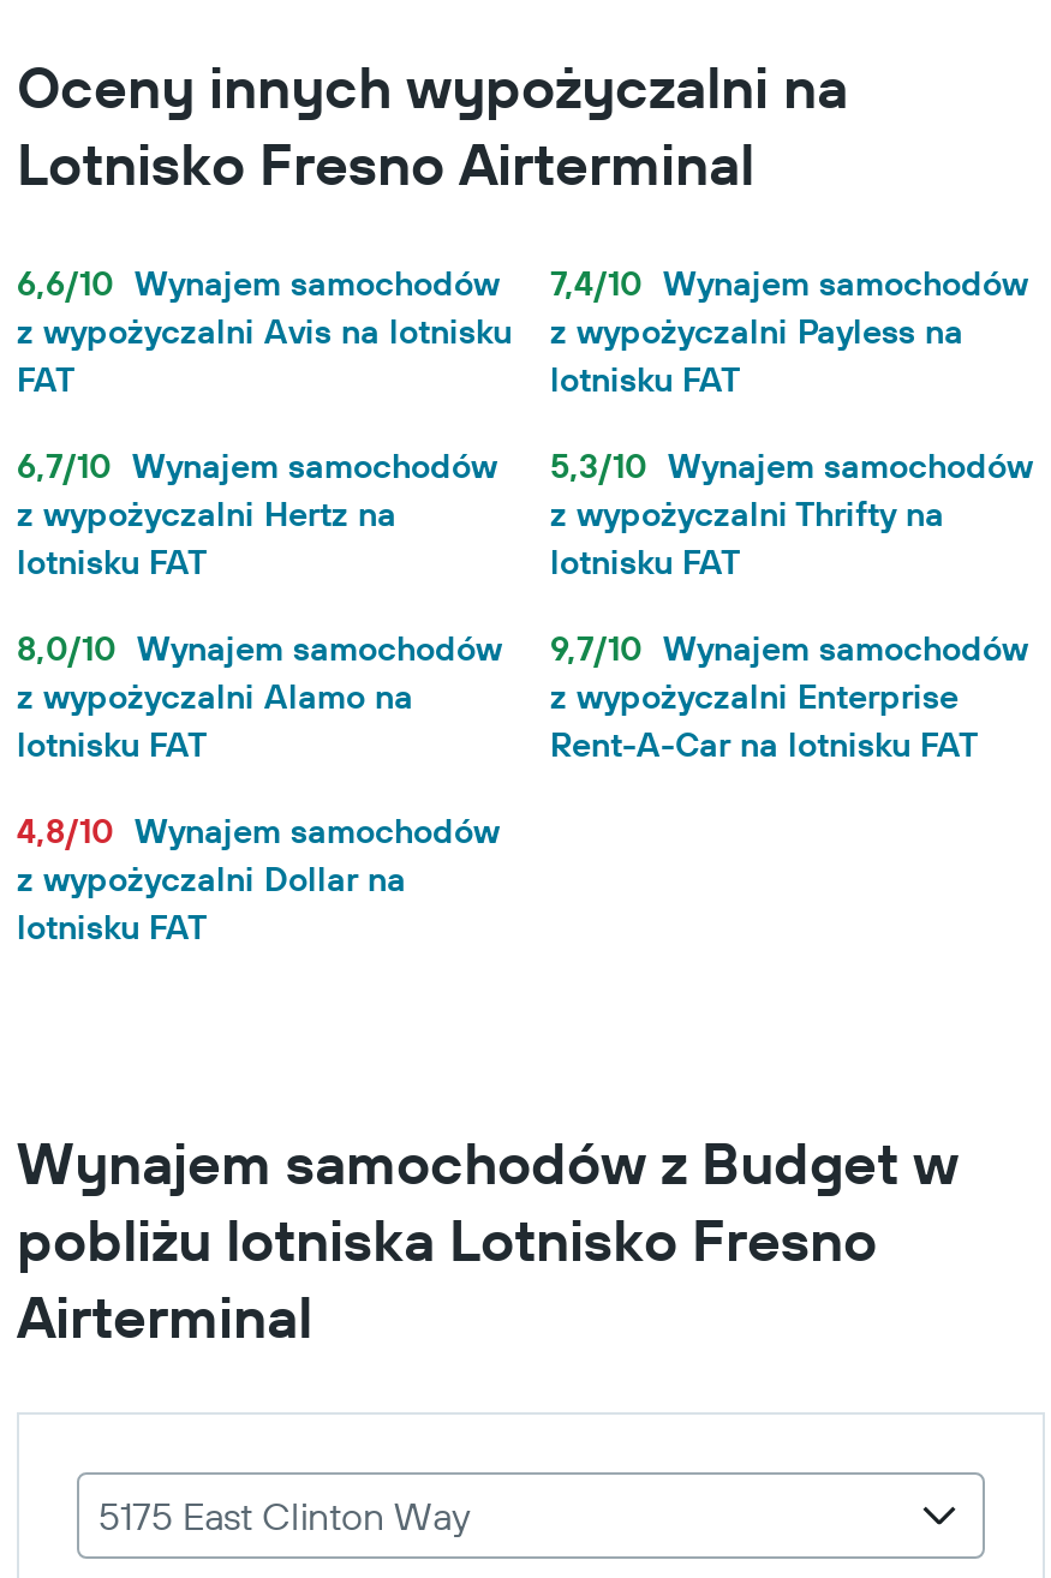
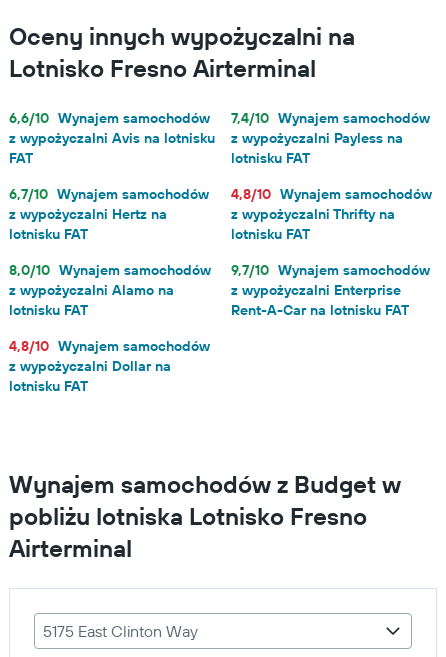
- 5,3/10 Wynajem samochodów
+ 4,8/10 Wynajem samochodów
